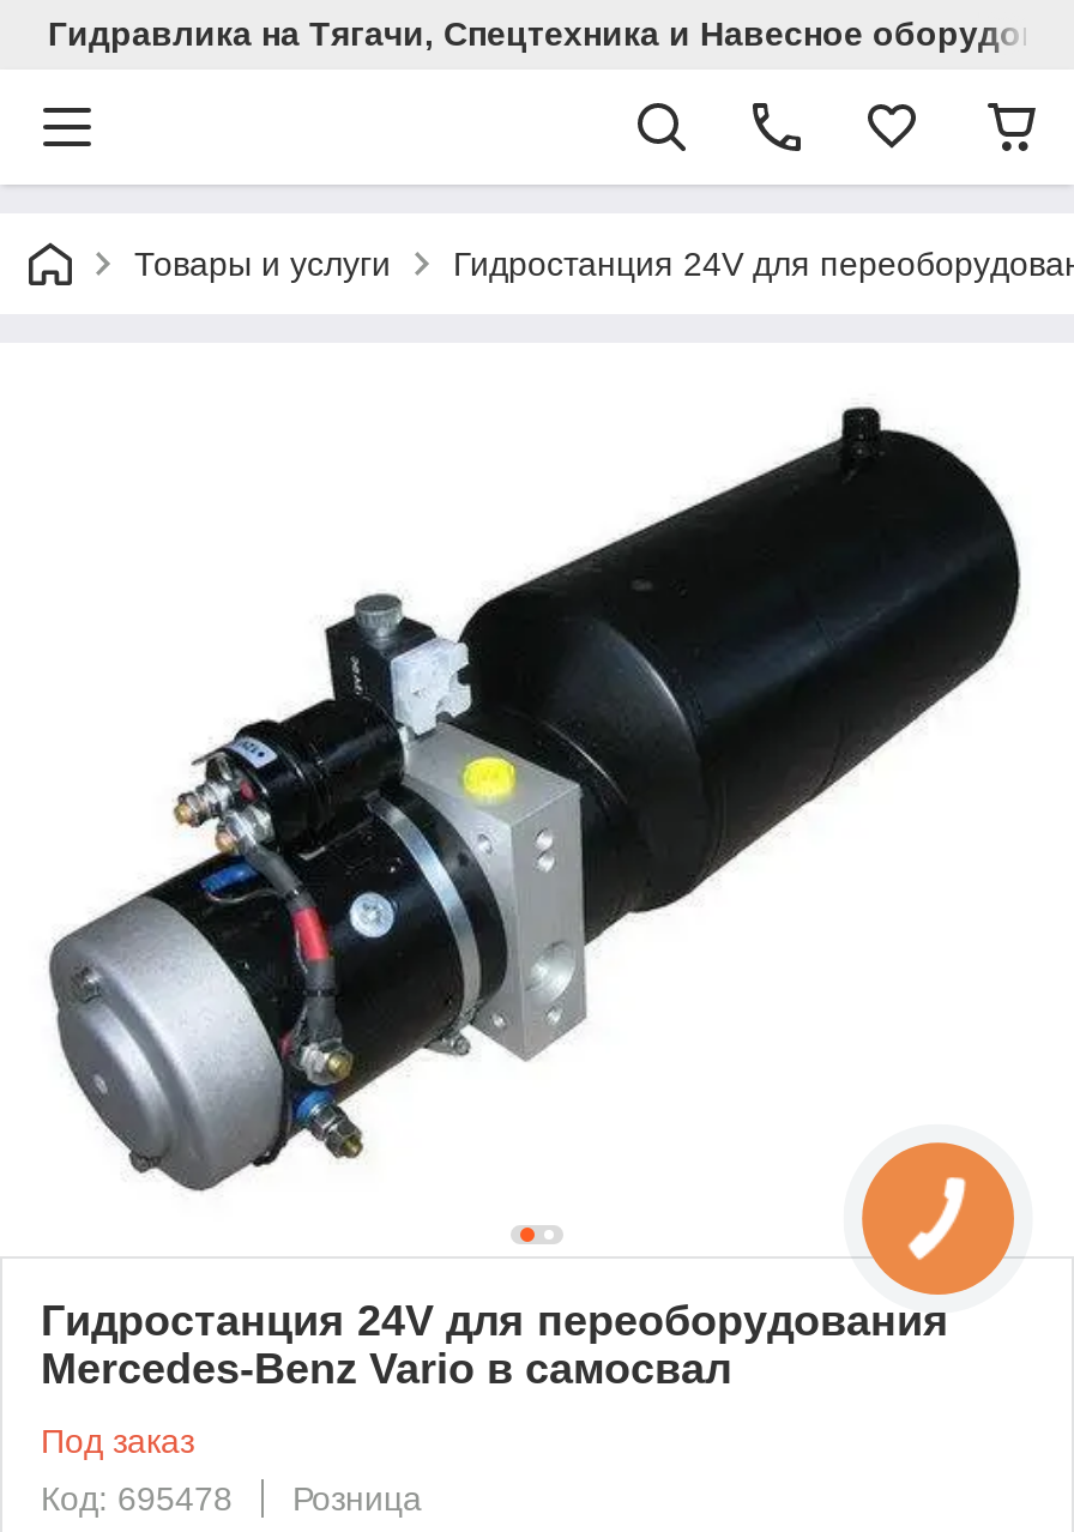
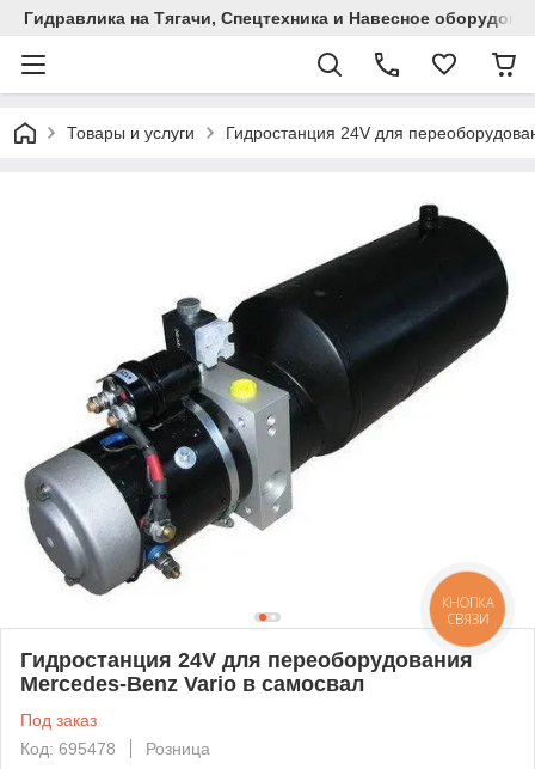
+ КНОПКА
+ СВЯЗИ
